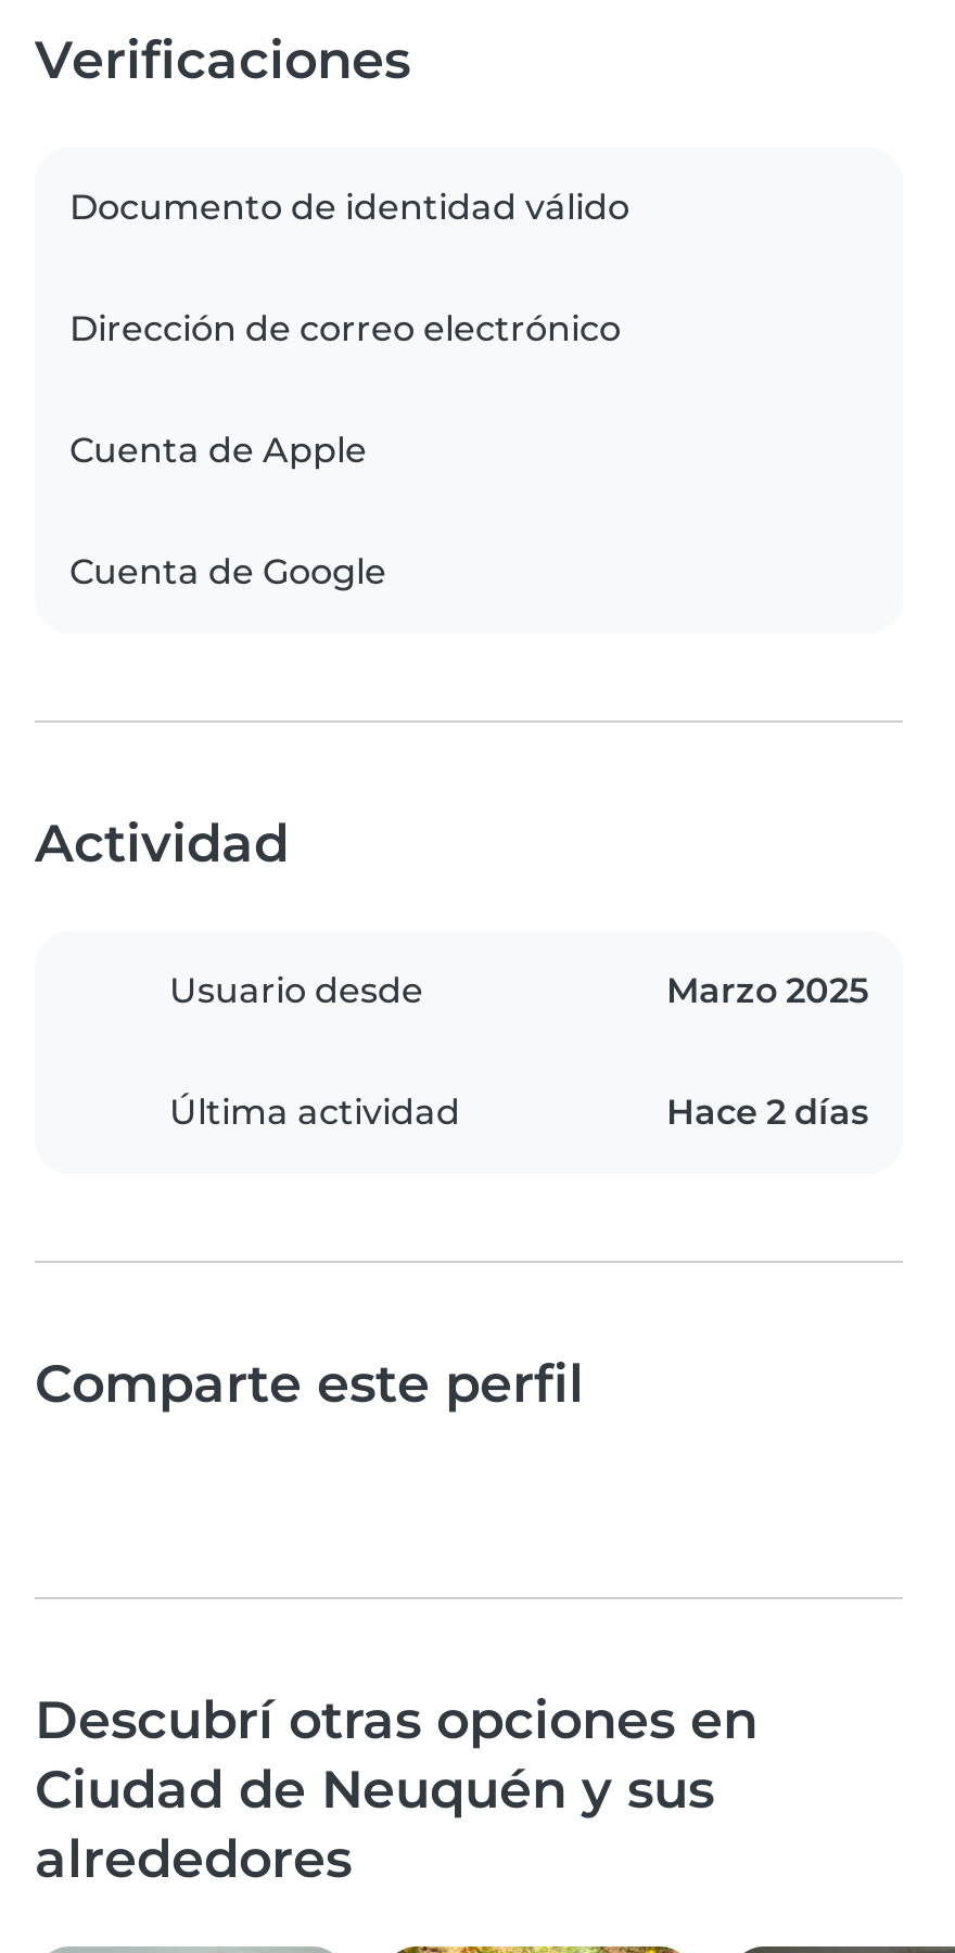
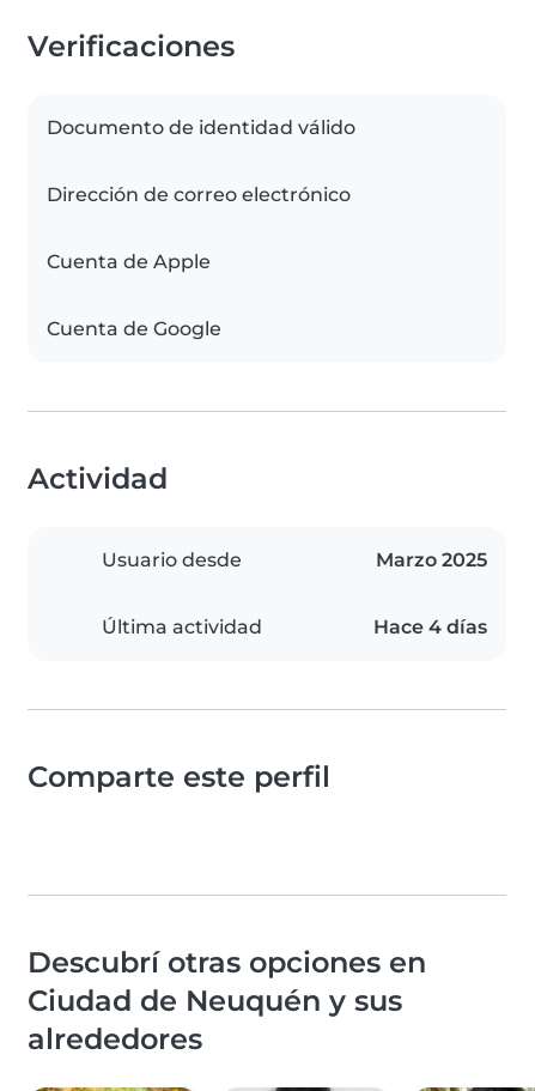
- Hace 2 días
+ Hace 4 días
